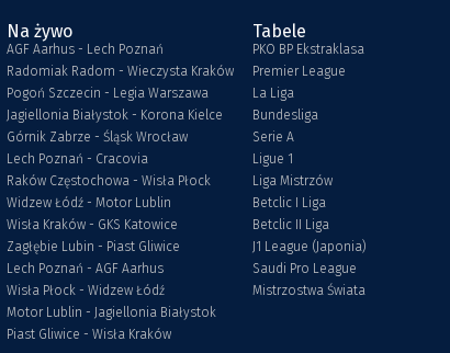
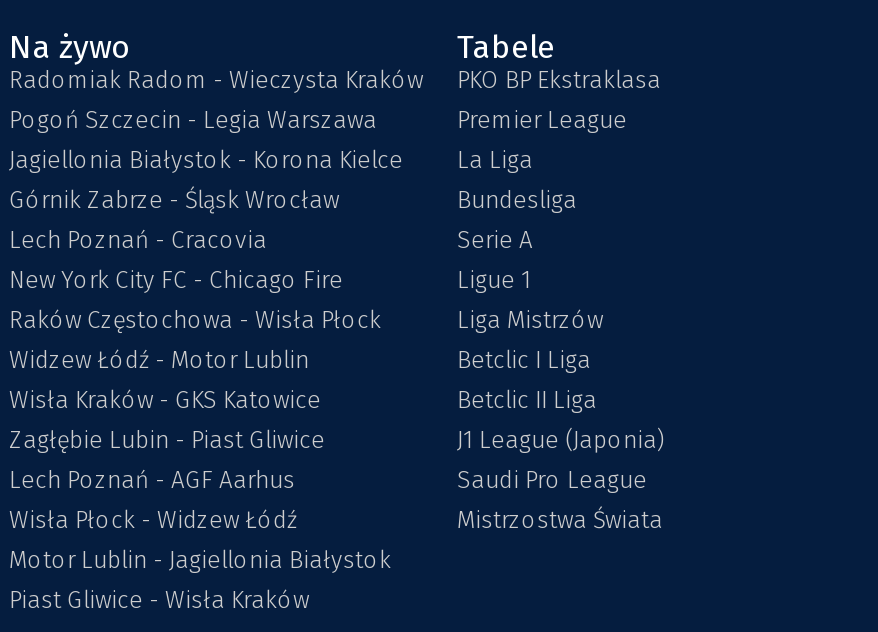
- AGF Aarhus - Lech Poznań

moved up: Radomiak Radom - Wieczysta Kraków | Pogoń Szczecin - Legia Warszawa | Jagiellonia Białystok - Korona Kielce | Górnik Zabrze - Śląsk Wrocław | Lech Poznań - Cracovia

+ New York City FC - Chicago Fire
